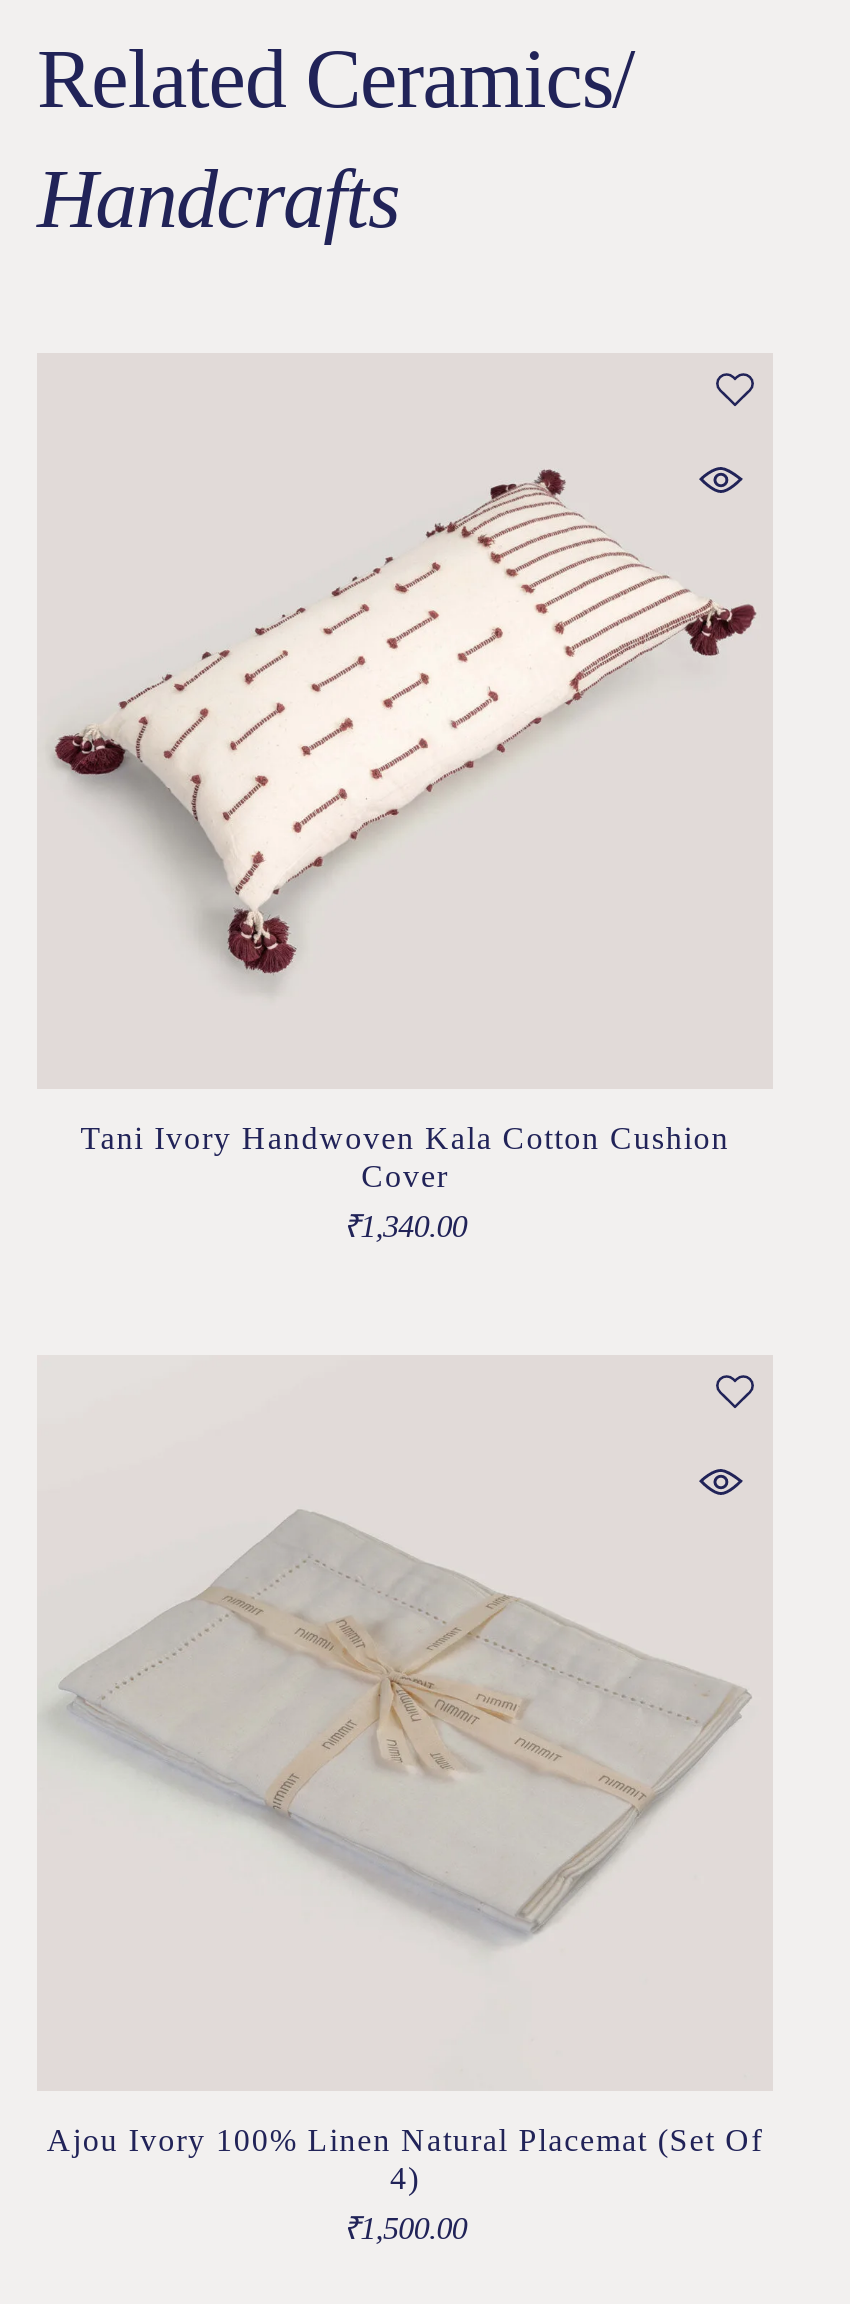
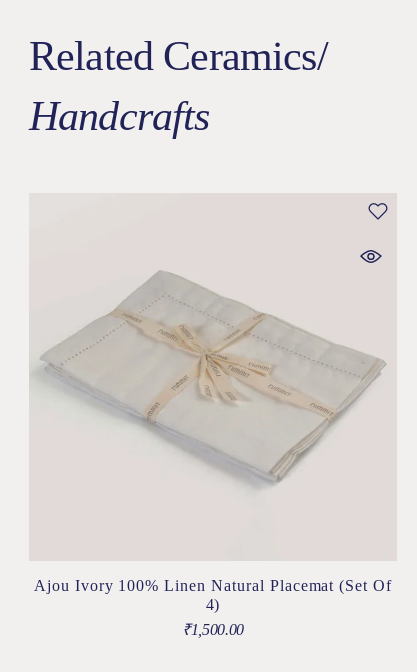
- [image]

- Tani Ivory Handwoven Kala Cotton Cushion
- Cover
- ₹1,340.00
